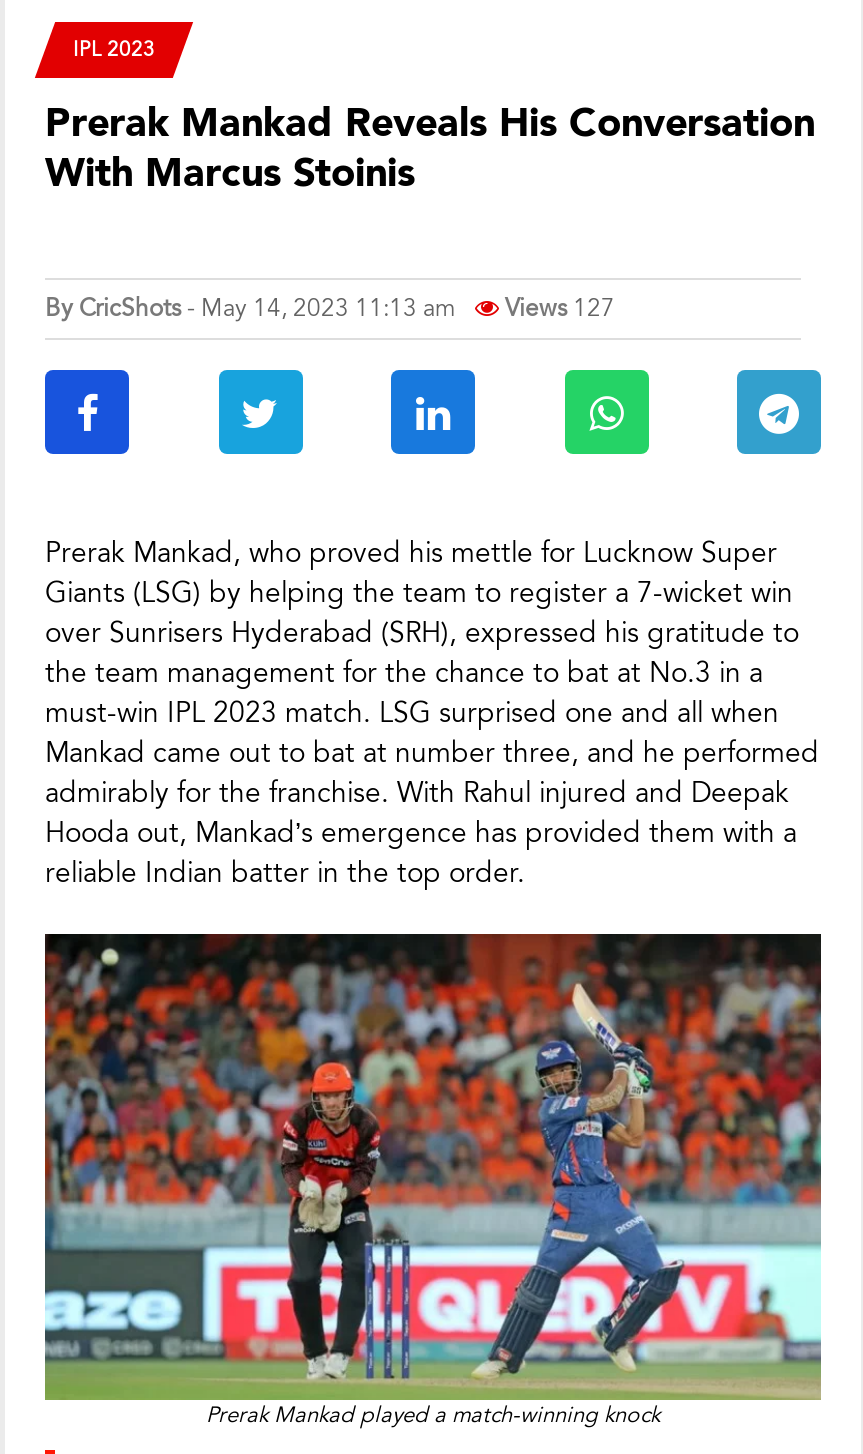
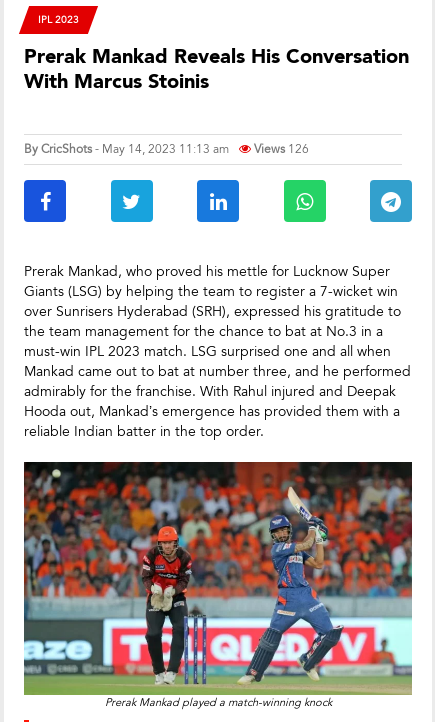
- By CricShots - May 14, 2023 11:13 am Views 127
+ By CricShots - May 14, 2023 11:13 am Views 126
